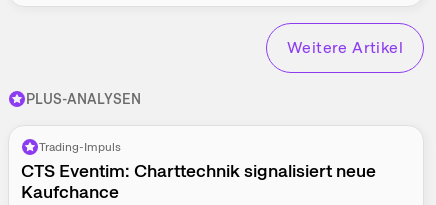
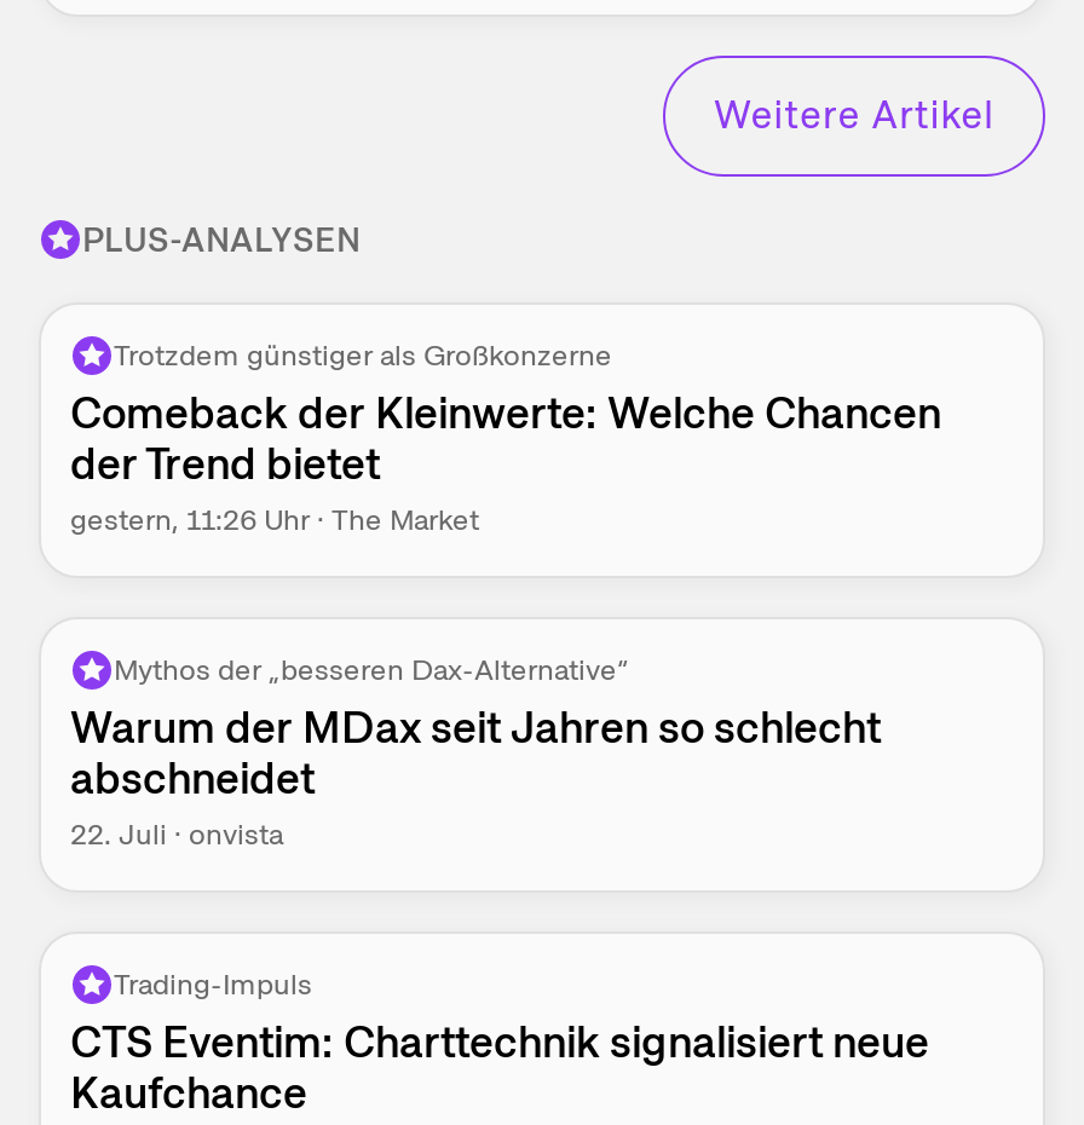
+ Trotzdem günstiger als Großkonzerne
+ Comeback der Kleinwerte: Welche Chancen
+ der Trend bietet
+ gestern, 11:26 Uhr · The Market

+ Mythos der „besseren Dax-Alternative“
+ Warum der MDax seit Jahren so schlecht
+ abschneidet
+ 22. Juli · onvista
